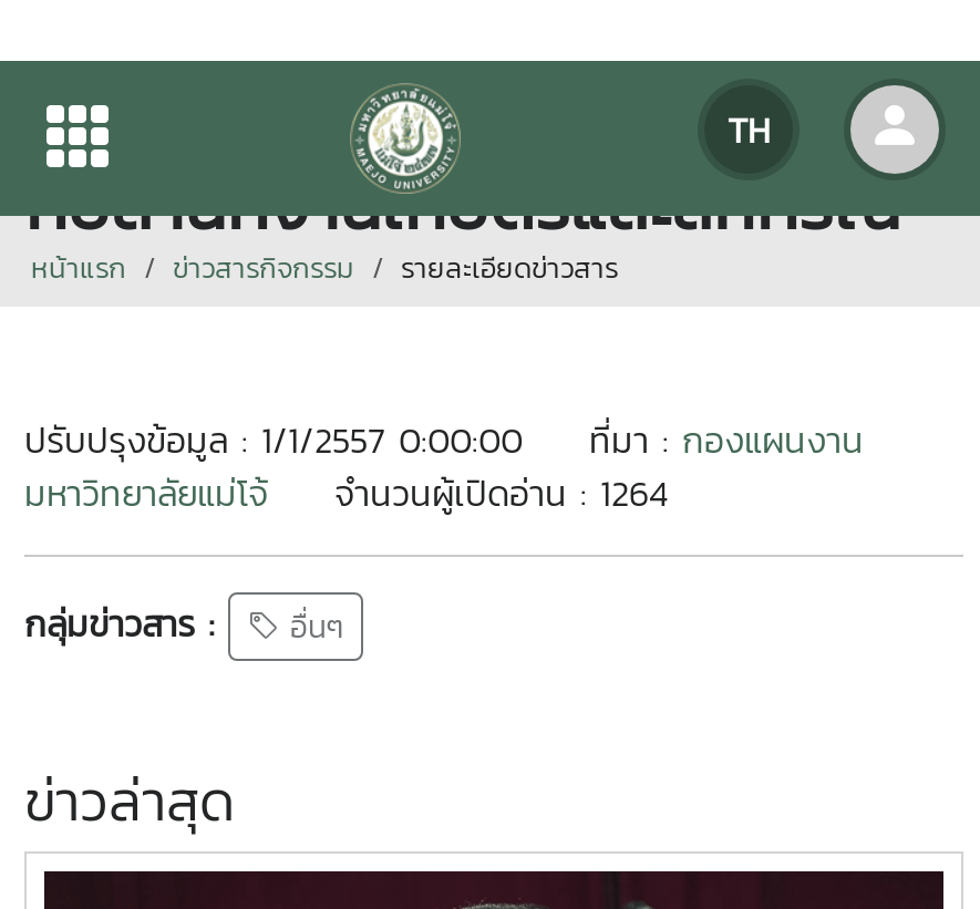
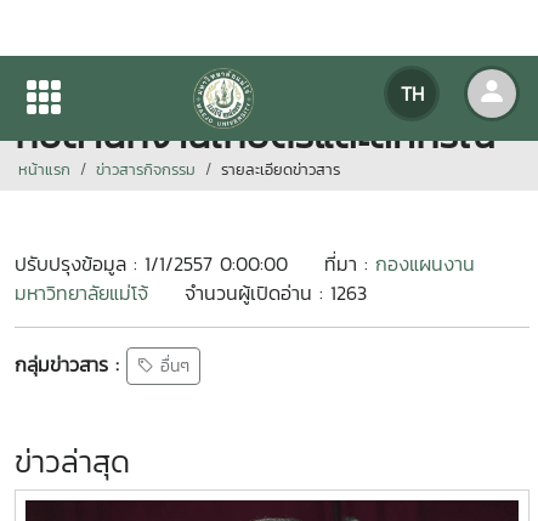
- จำนวนผู้เปิดอ่าน : 1264
+ จำนวนผู้เปิดอ่าน : 1263
